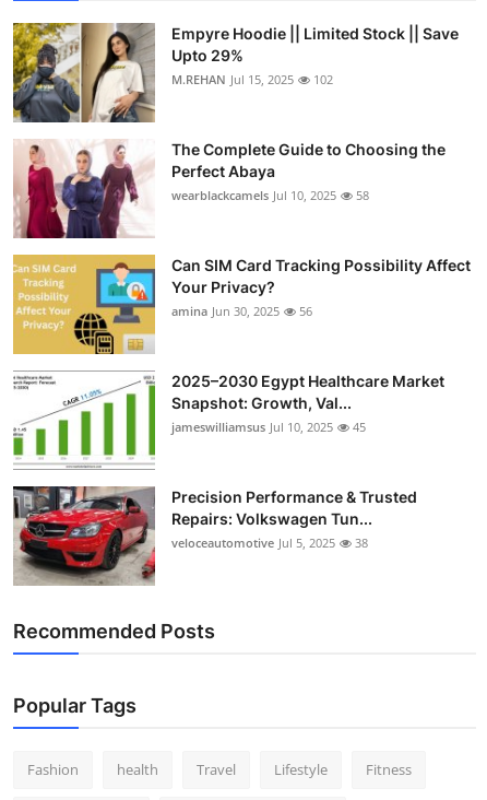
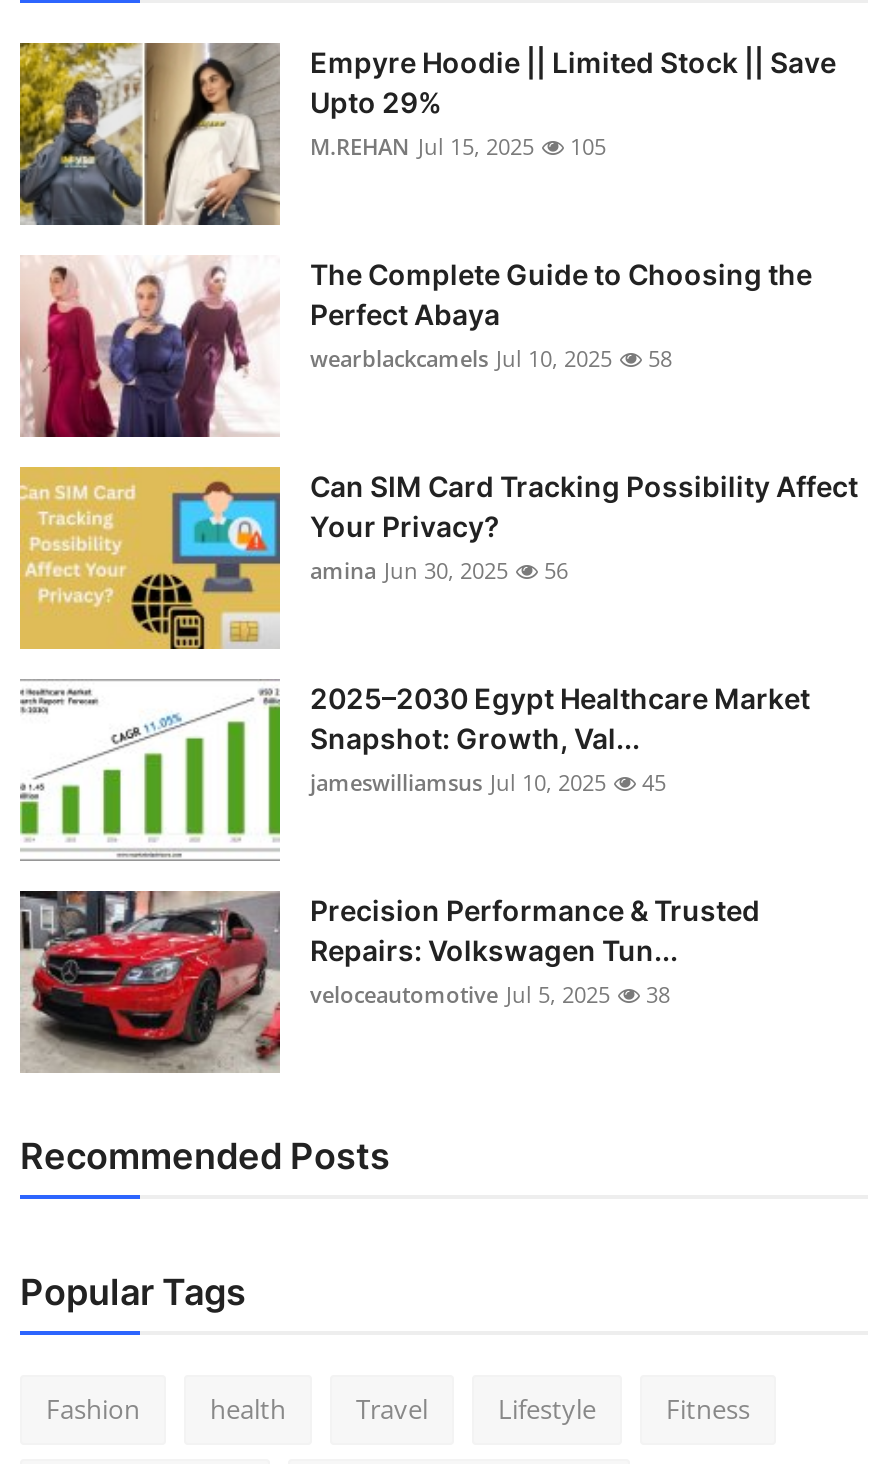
- M.REHAN Jul 15, 2025 102
+ M.REHAN Jul 15, 2025 105
